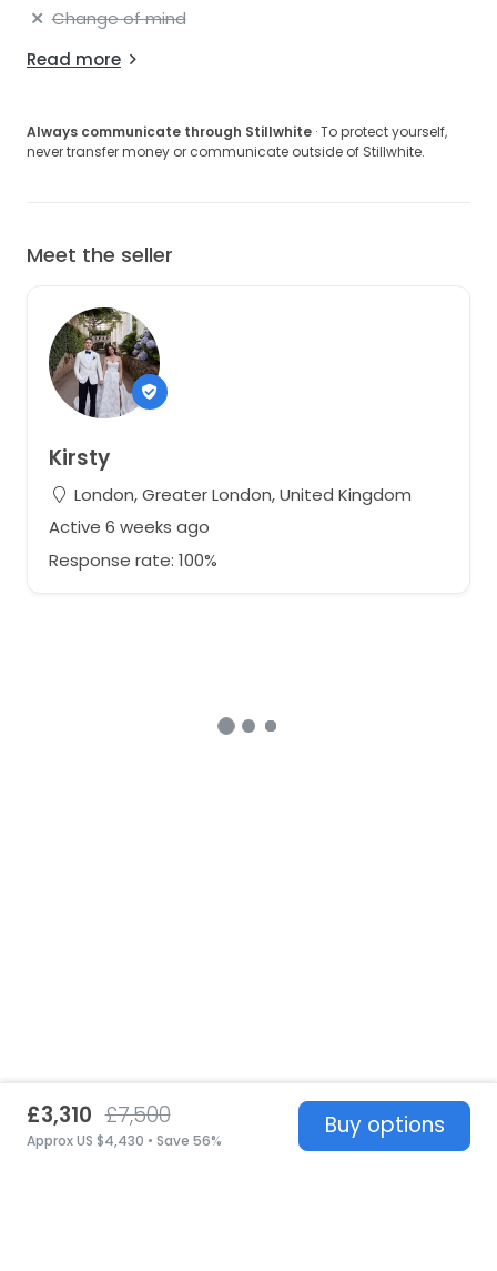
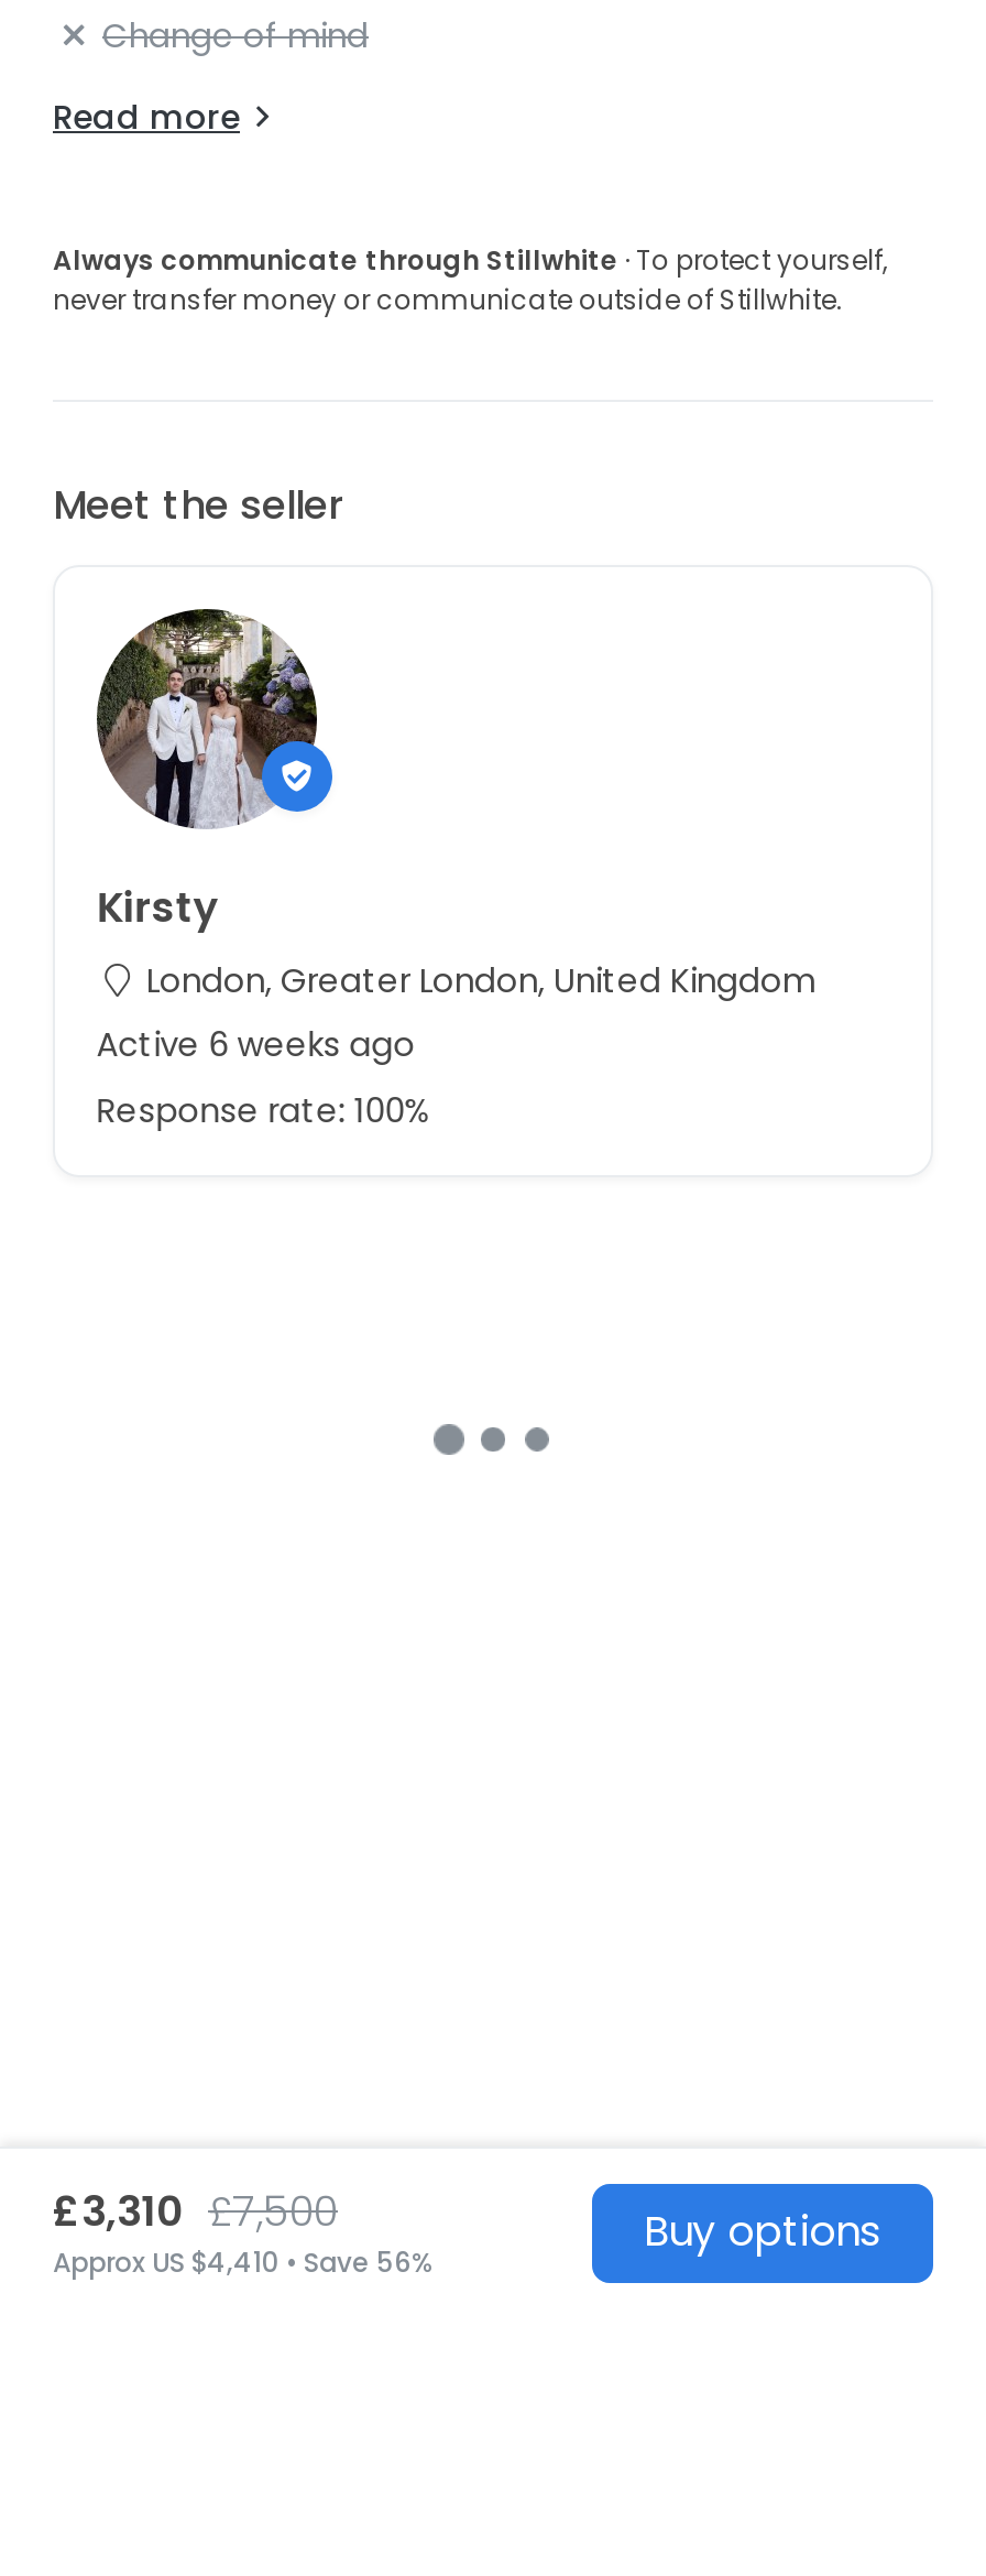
- Approx US $4,430 • Save 56%
+ Approx US $4,410 • Save 56%
